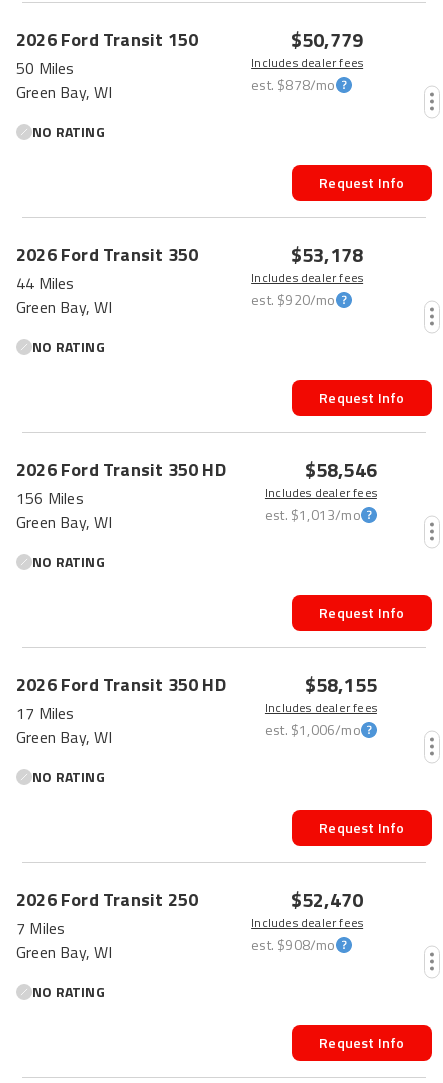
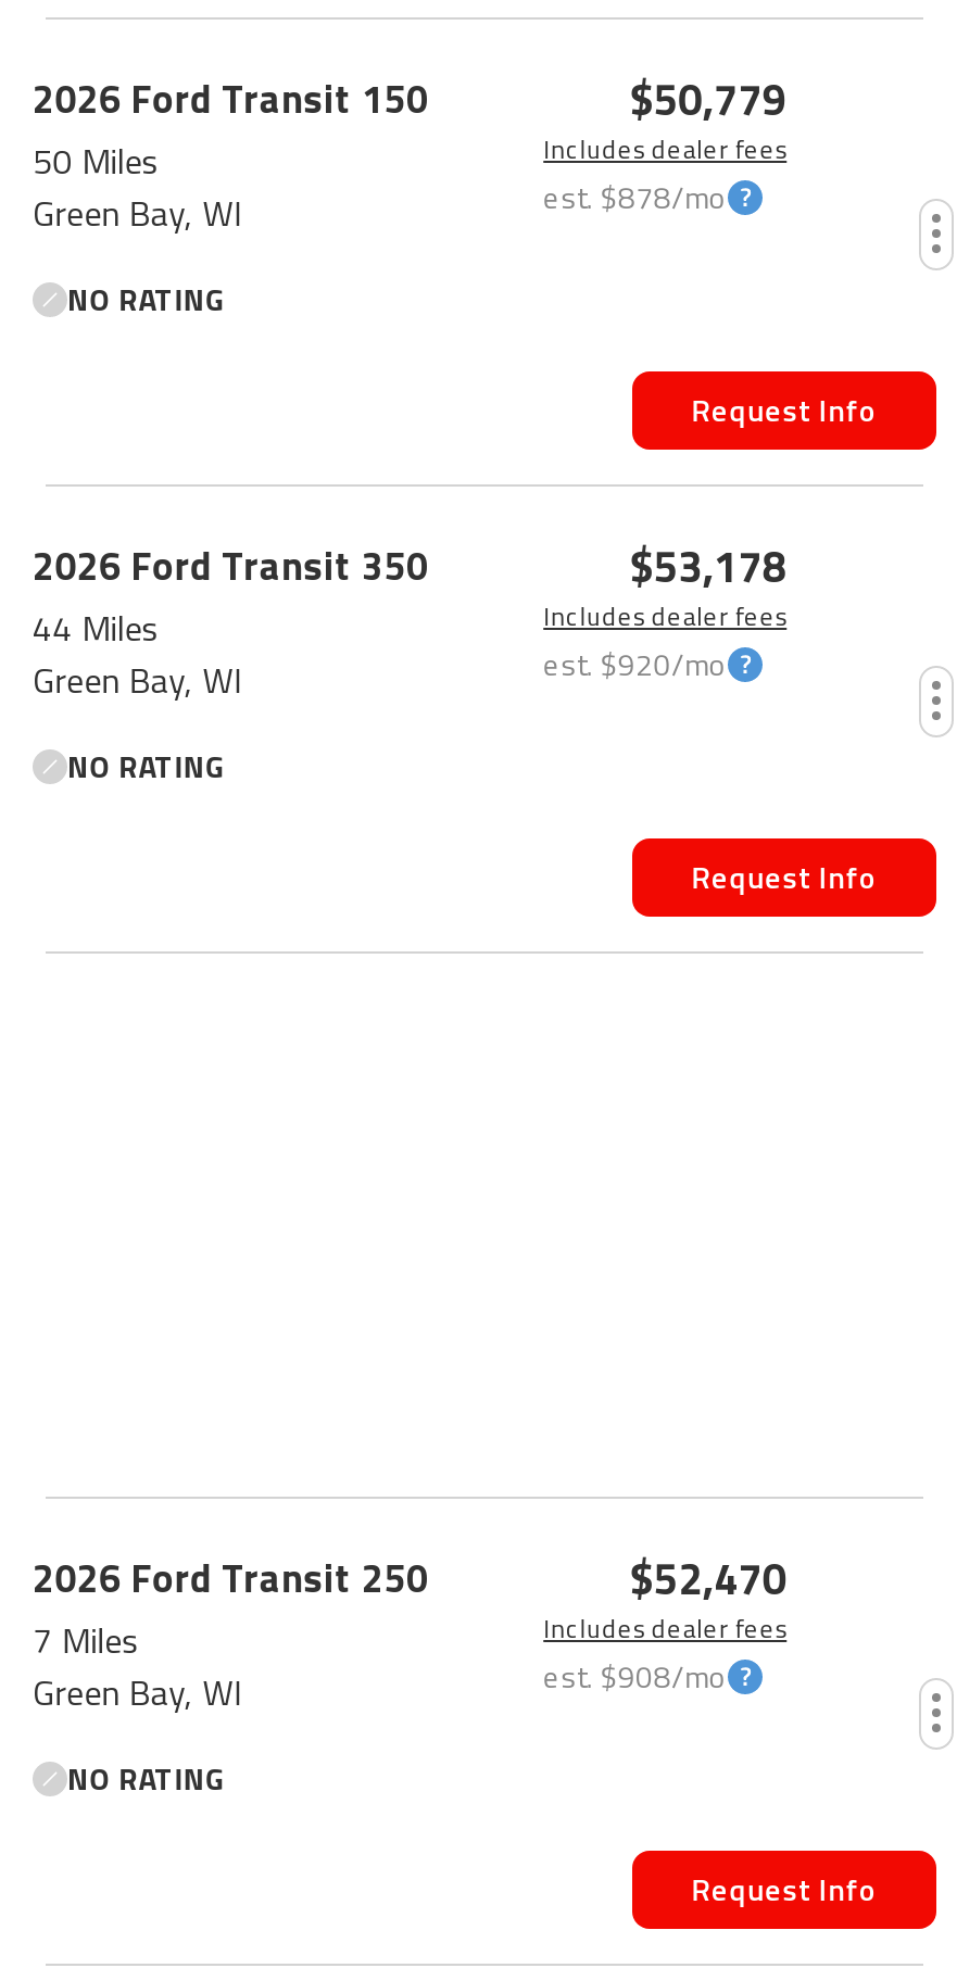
- 2026 Ford Transit 350 HD
- 156 Miles
- Green Bay, WI
- NO RATING

- $58,546
- Includes dealer fees
- est. $1,013/mo

- Request Info
- 2026 Ford Transit 350 HD
- 17 Miles
- Green Bay, WI
- NO RATING

- $58,155
- Includes dealer fees
- est. $1,006/mo

- Request Info
